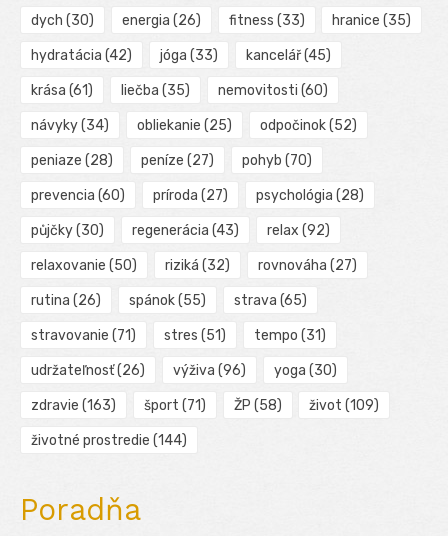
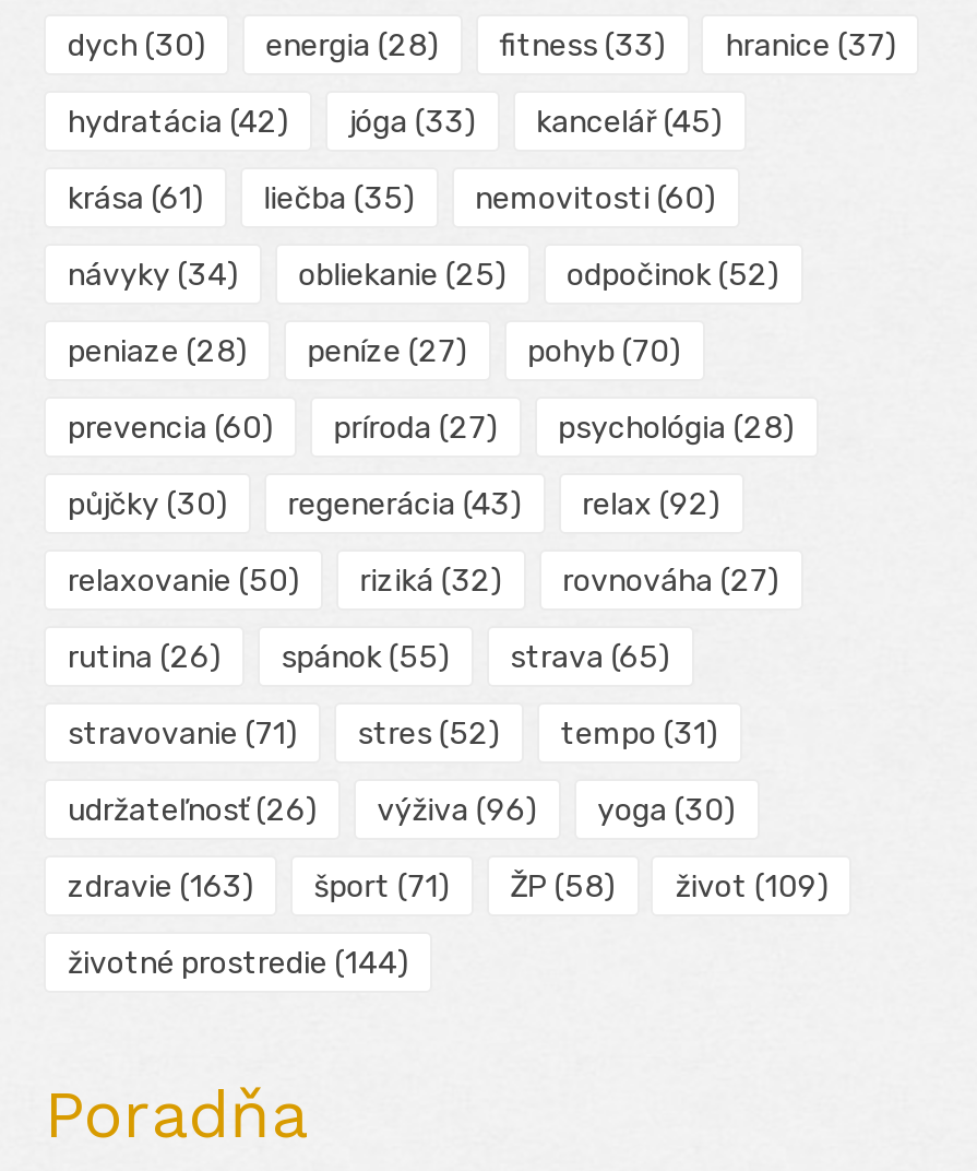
- energia (26)
+ energia (28)

- hranice (35)
+ hranice (37)

- stravovanie (71) stres (51) tempo (31)
+ stravovanie (71) stres (52) tempo (31)
